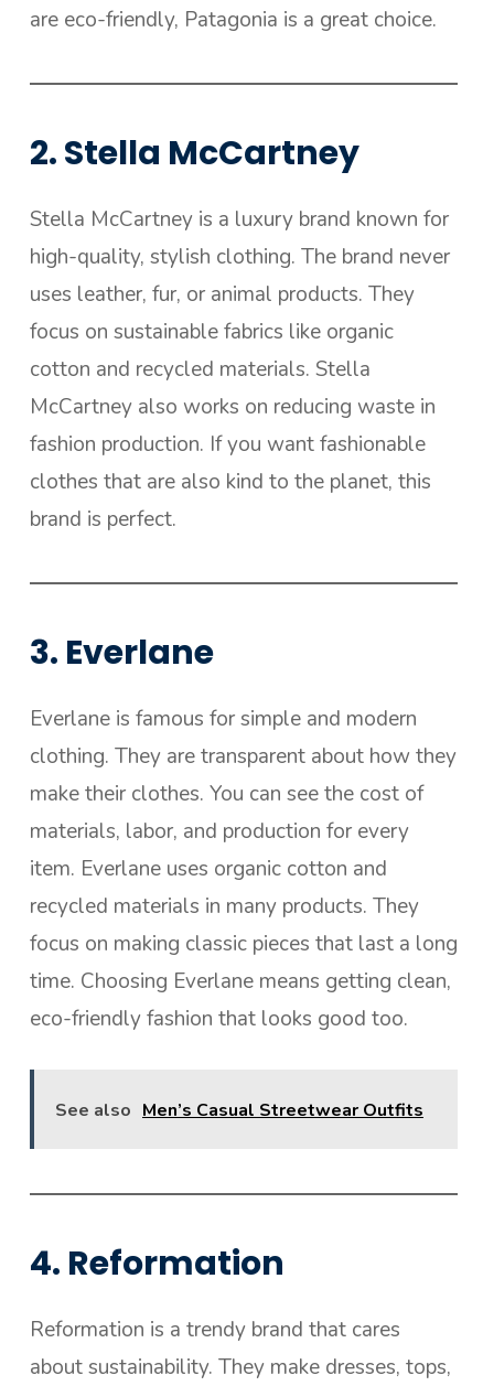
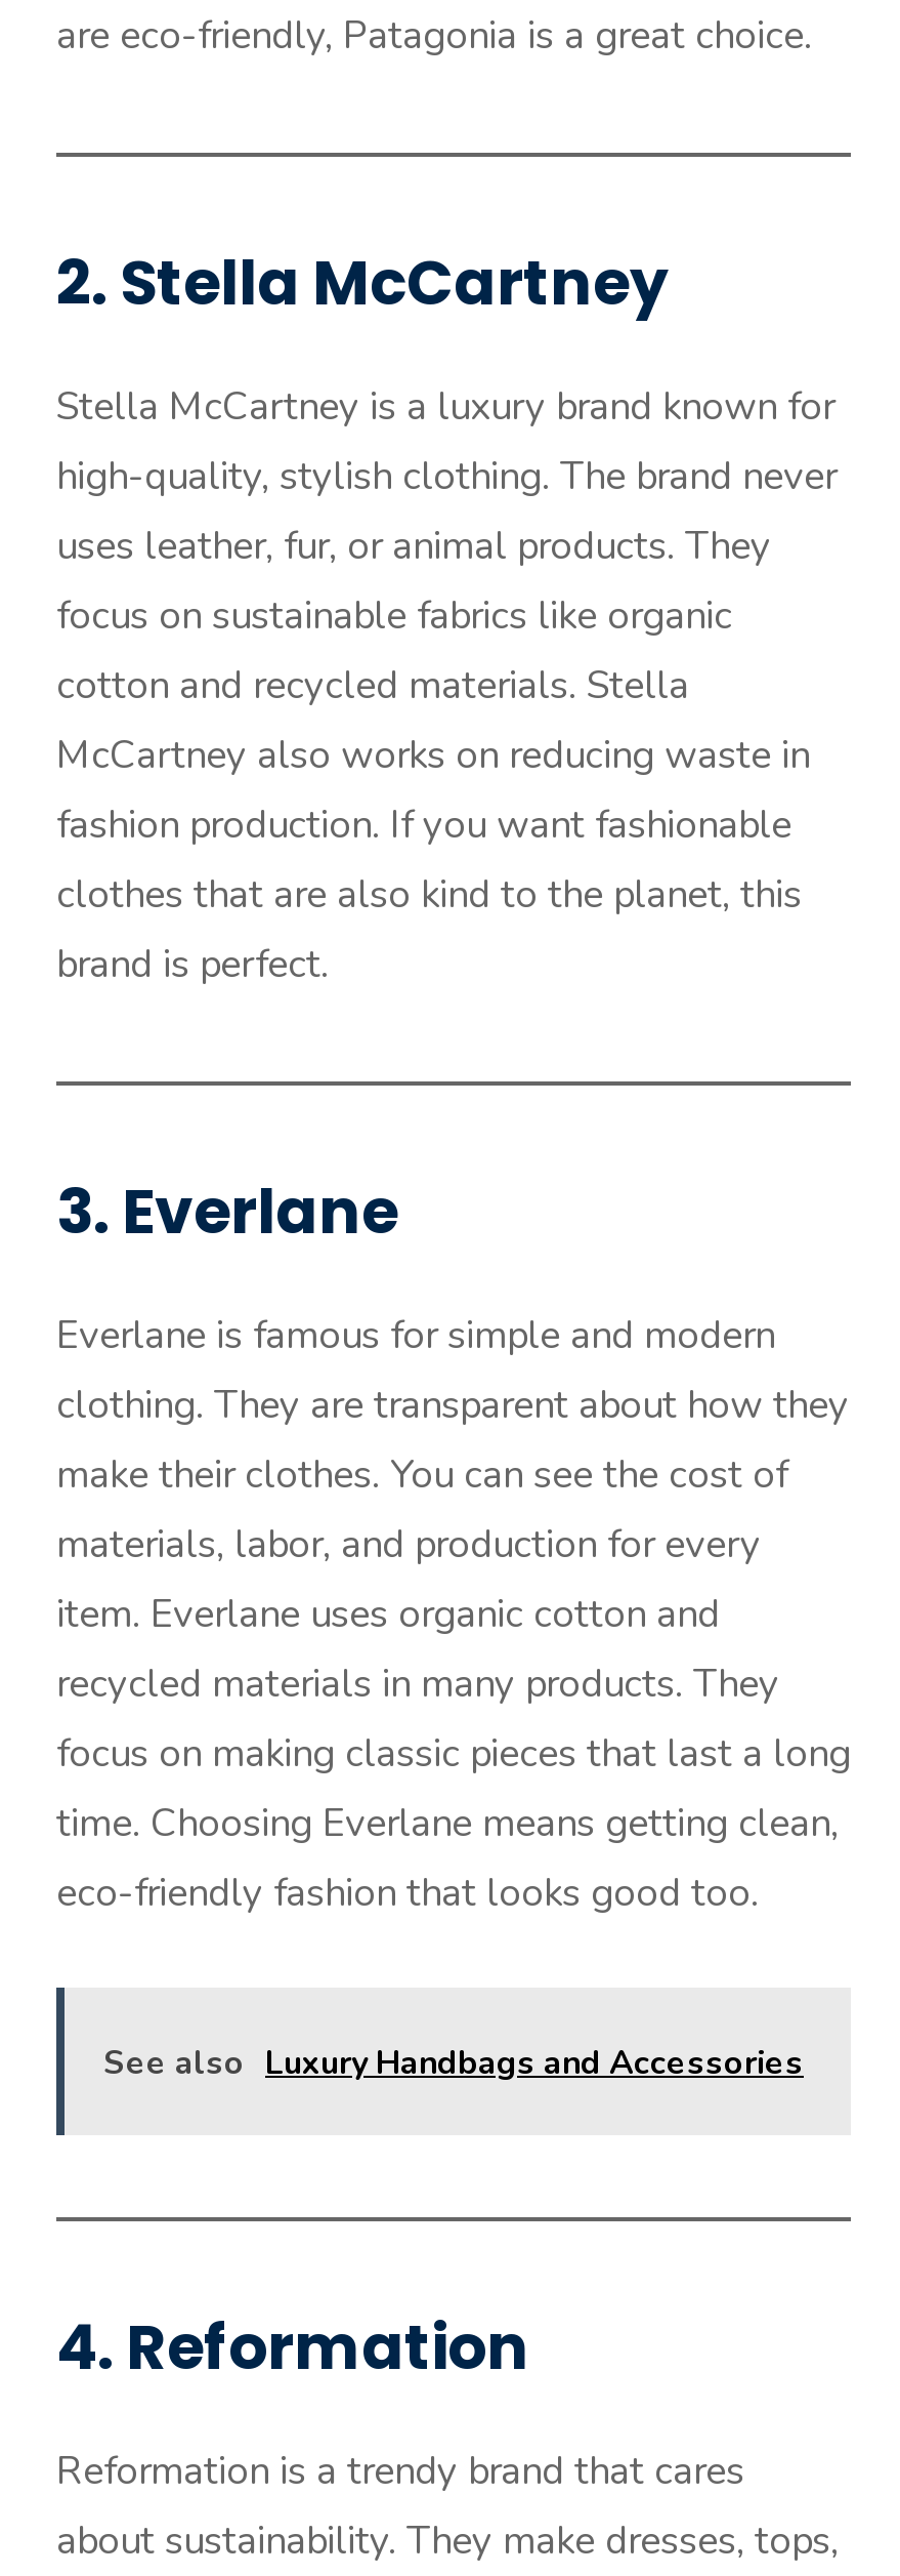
- See also Men’s Casual Streetwear Outfits
+ See also Luxury Handbags and Accessories
